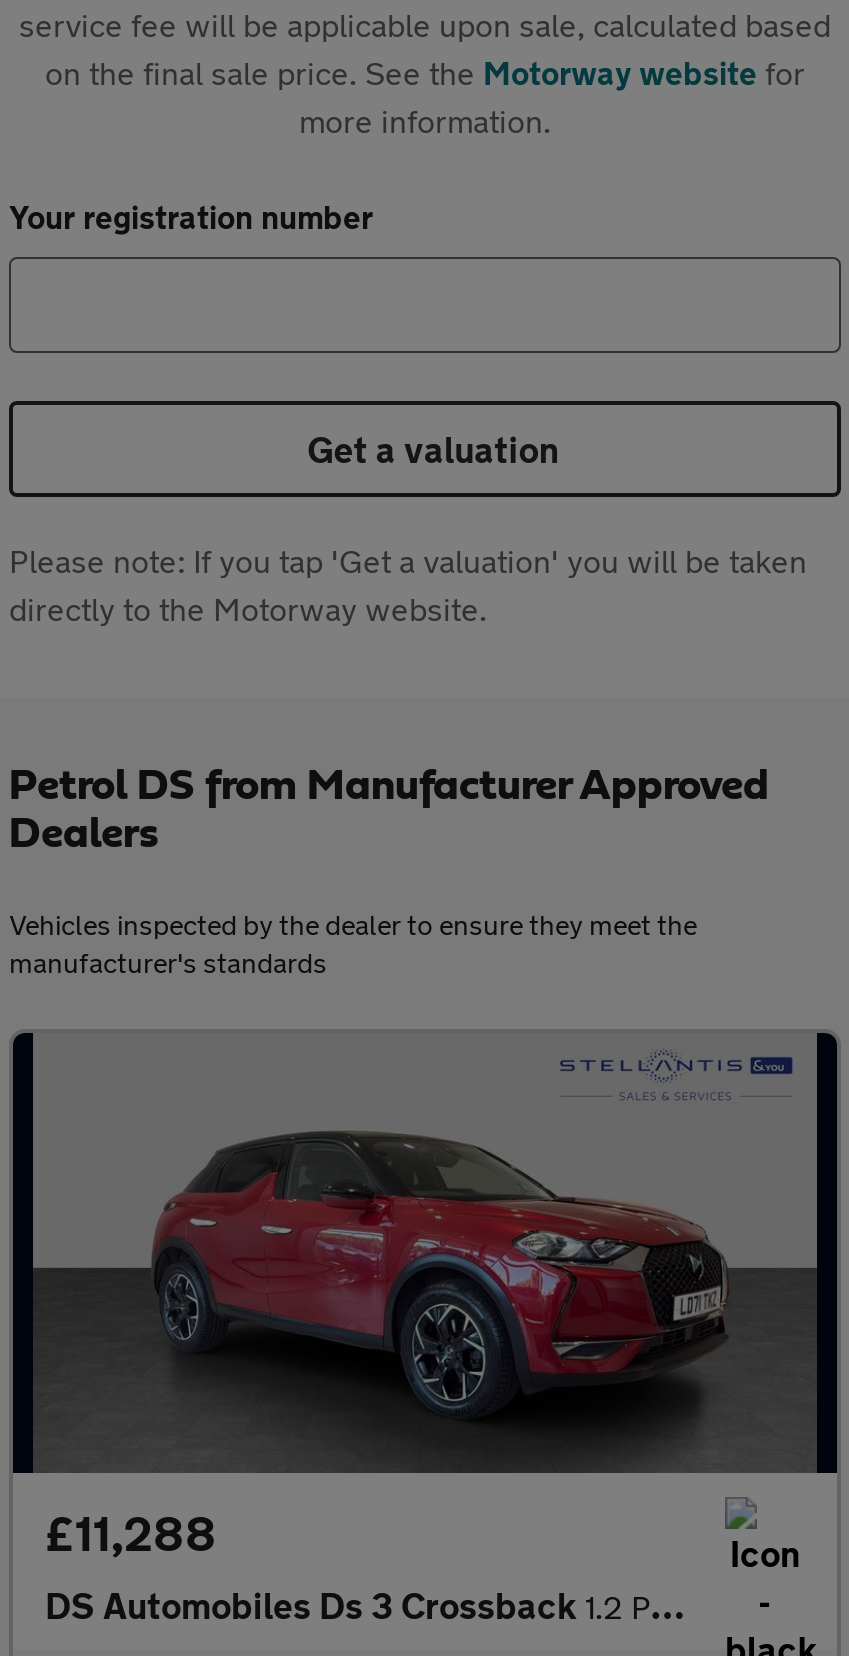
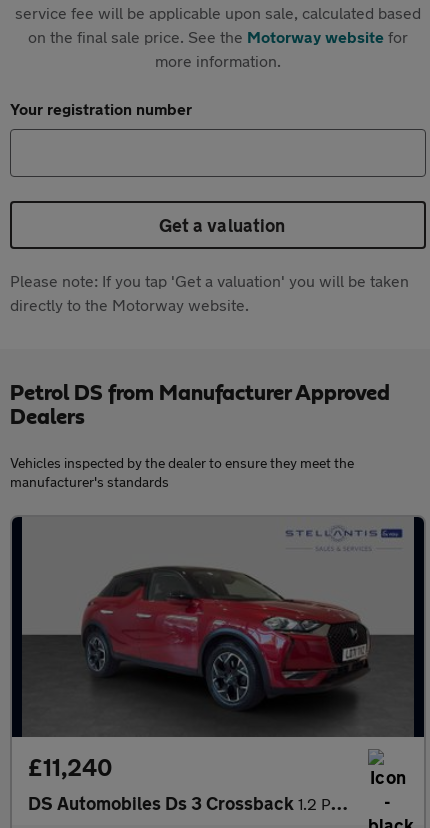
- £11,288
+ £11,240
